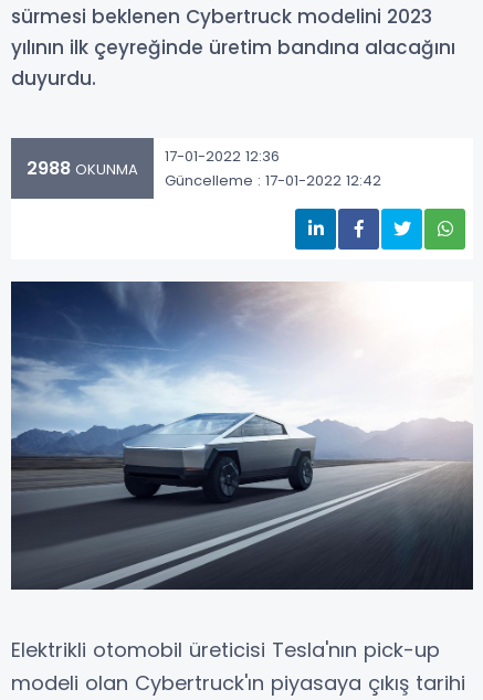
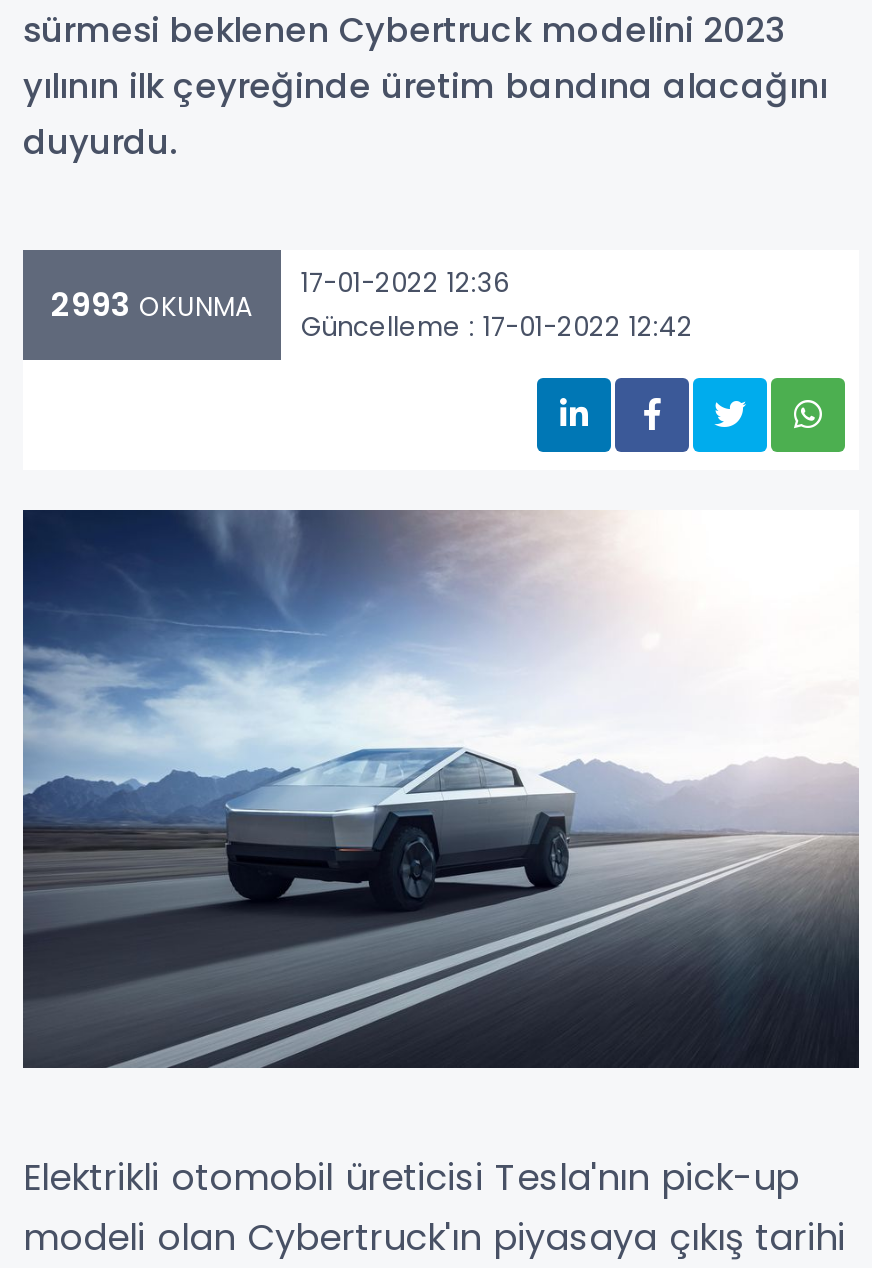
- 2988 OKUNMA 17-01-2022 12:36 Güncelleme : 17-01-2022 12:42
+ 2993 OKUNMA 17-01-2022 12:36 Güncelleme : 17-01-2022 12:42
